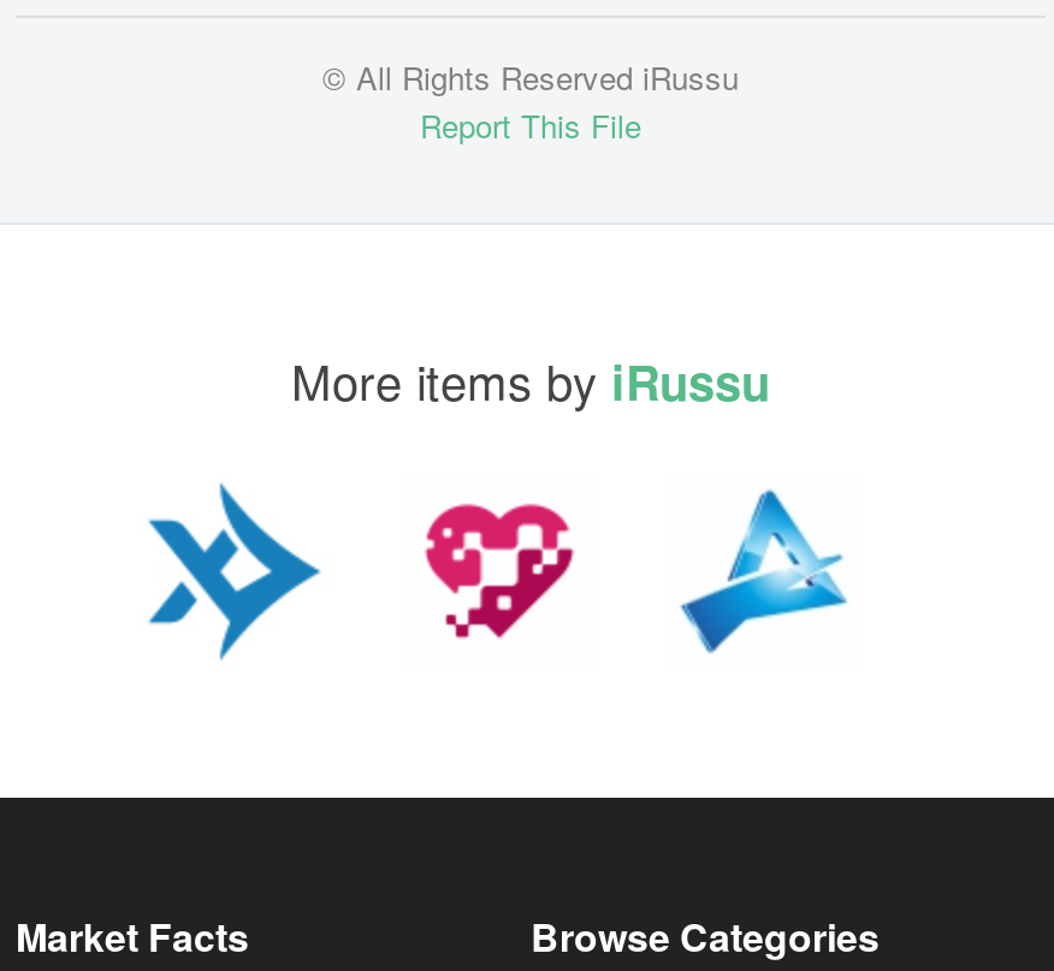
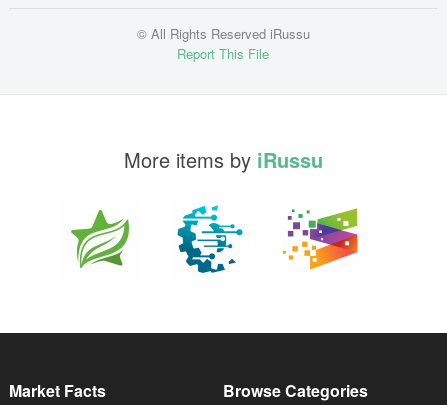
- [image]
+ [image]

- [image]
+ [image]

- [image]
+ [image]
